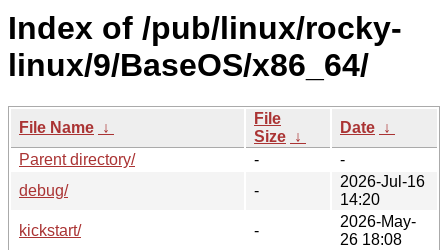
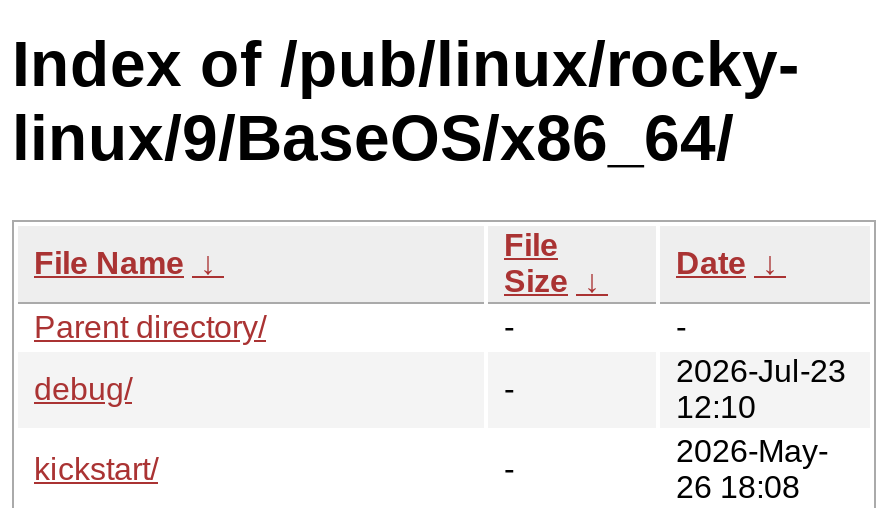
- 2026-Jul-16
- 14:20
+ 2026-Jul-23
+ 12:10
